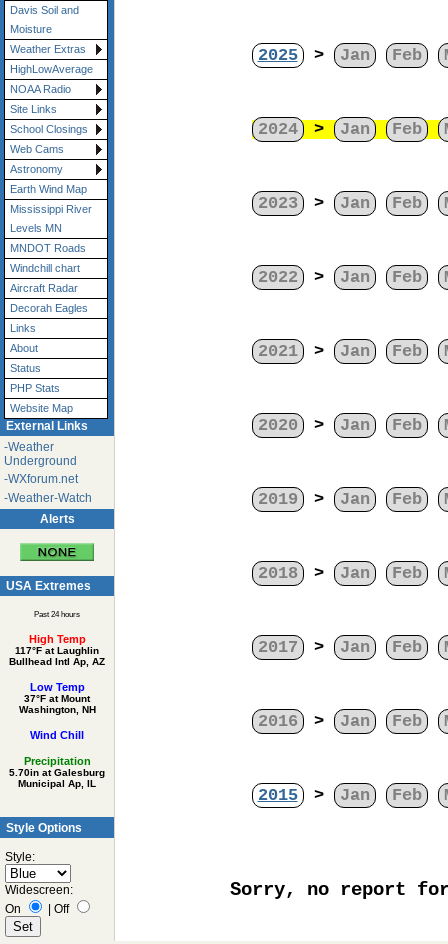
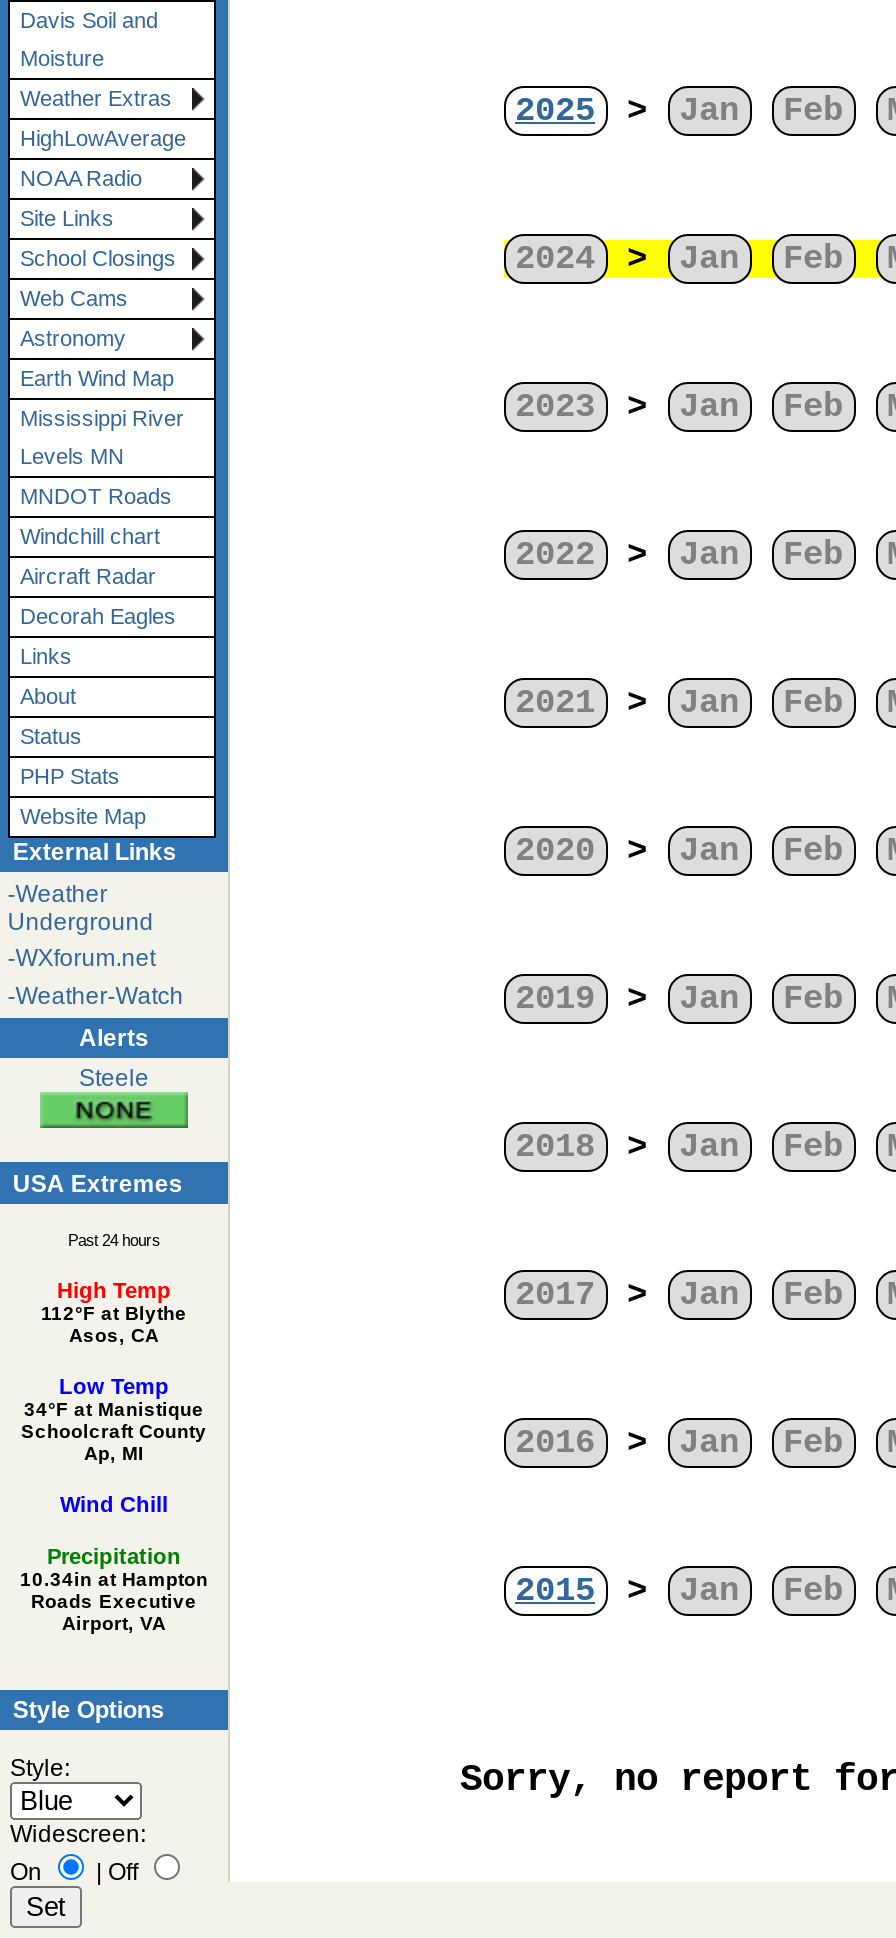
+ Steele

- 117°F at Laughlin
- Bullhead Intl Ap, AZ
+ 112°F at Blythe
+ Asos, CA

- 37°F at Mount
- Washington, NH
+ 34°F at Manistique
+ Schoolcraft County
+ Ap, MI

- 5.70in at Galesburg
- Municipal Ap, IL
+ 10.34in at Hampton
+ Roads Executive
+ Airport, VA
